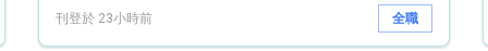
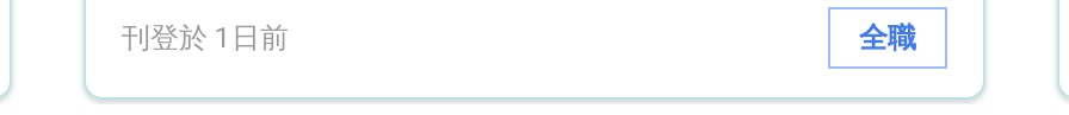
- 刊登於 23小時前
+ 刊登於 1日前
